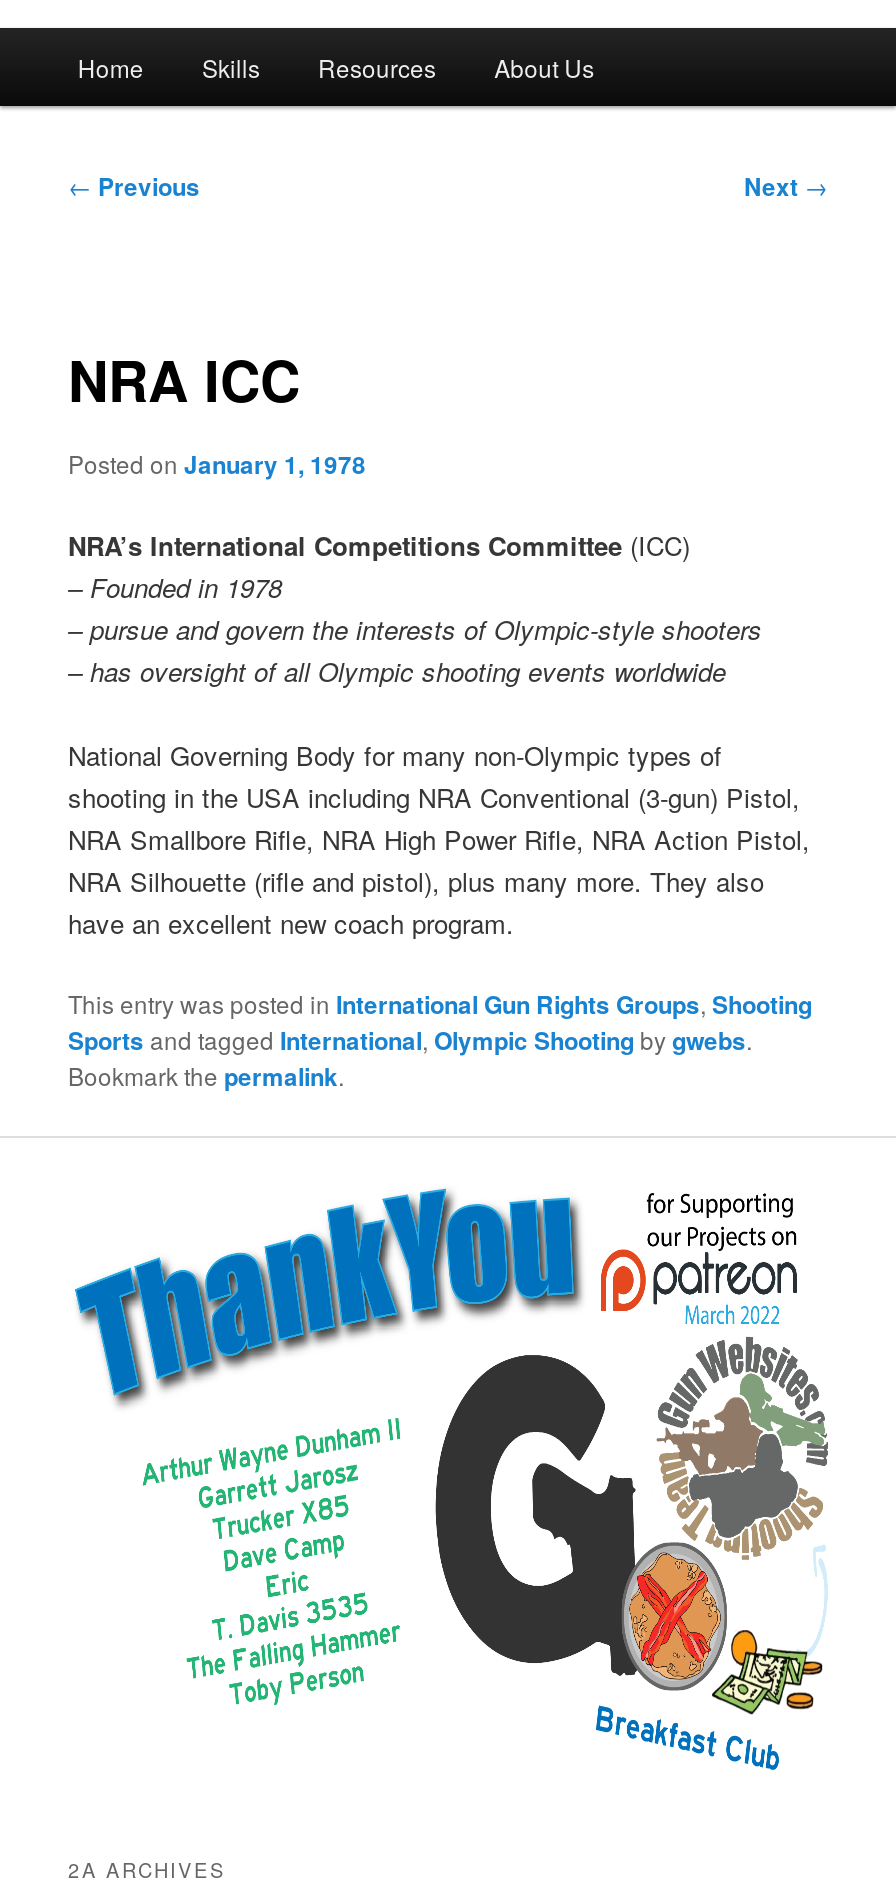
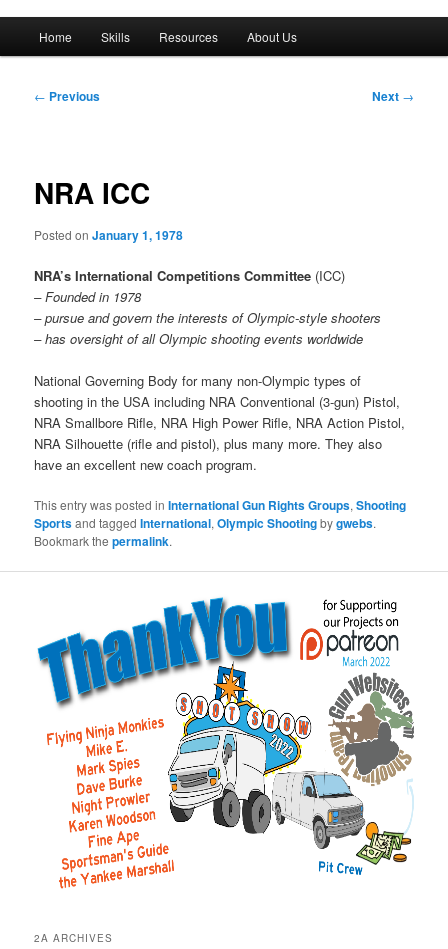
- [image]
+ [image]
